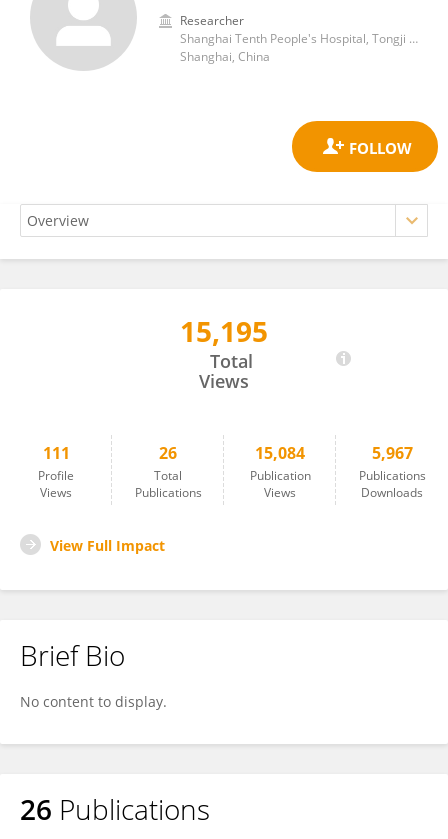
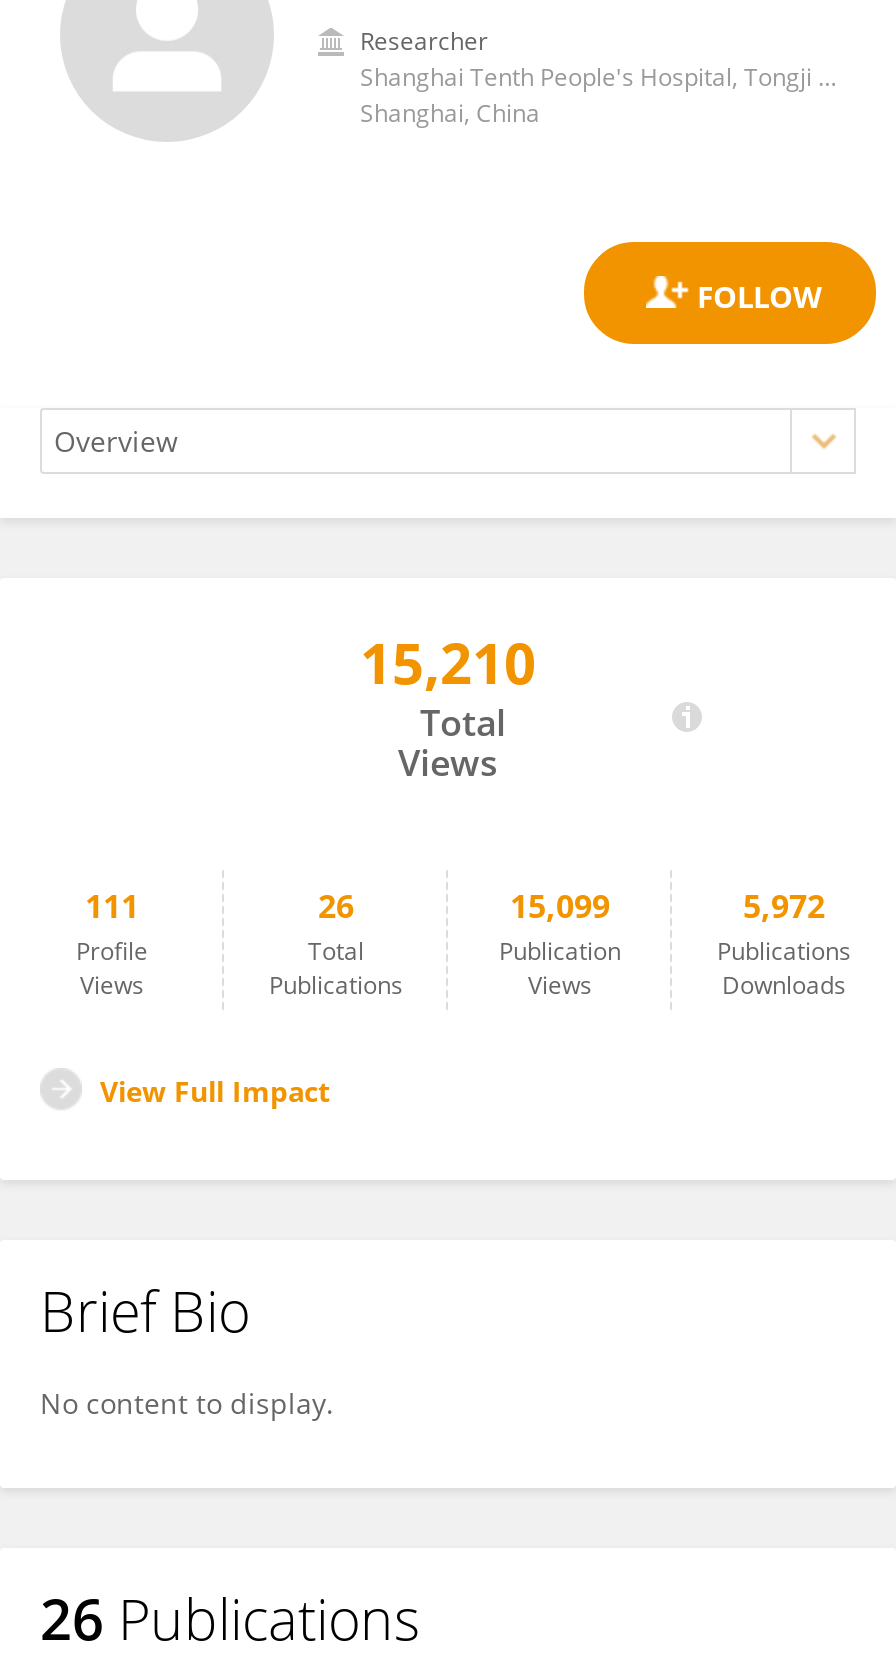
- 15,195
+ 15,210

- 15,084
+ 15,099

- 5,967
+ 5,972
